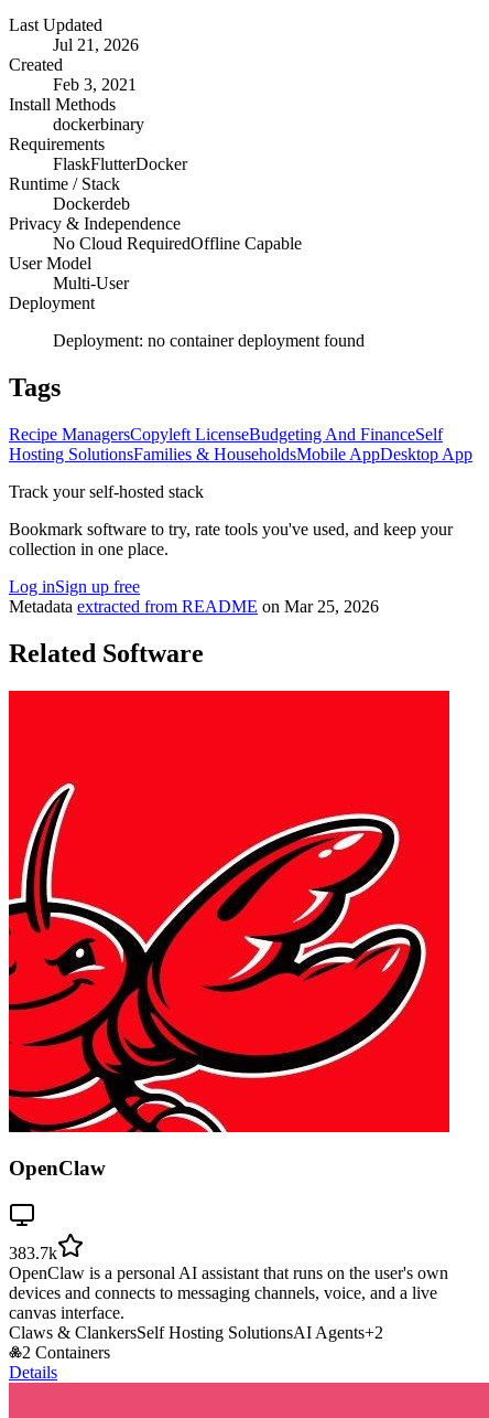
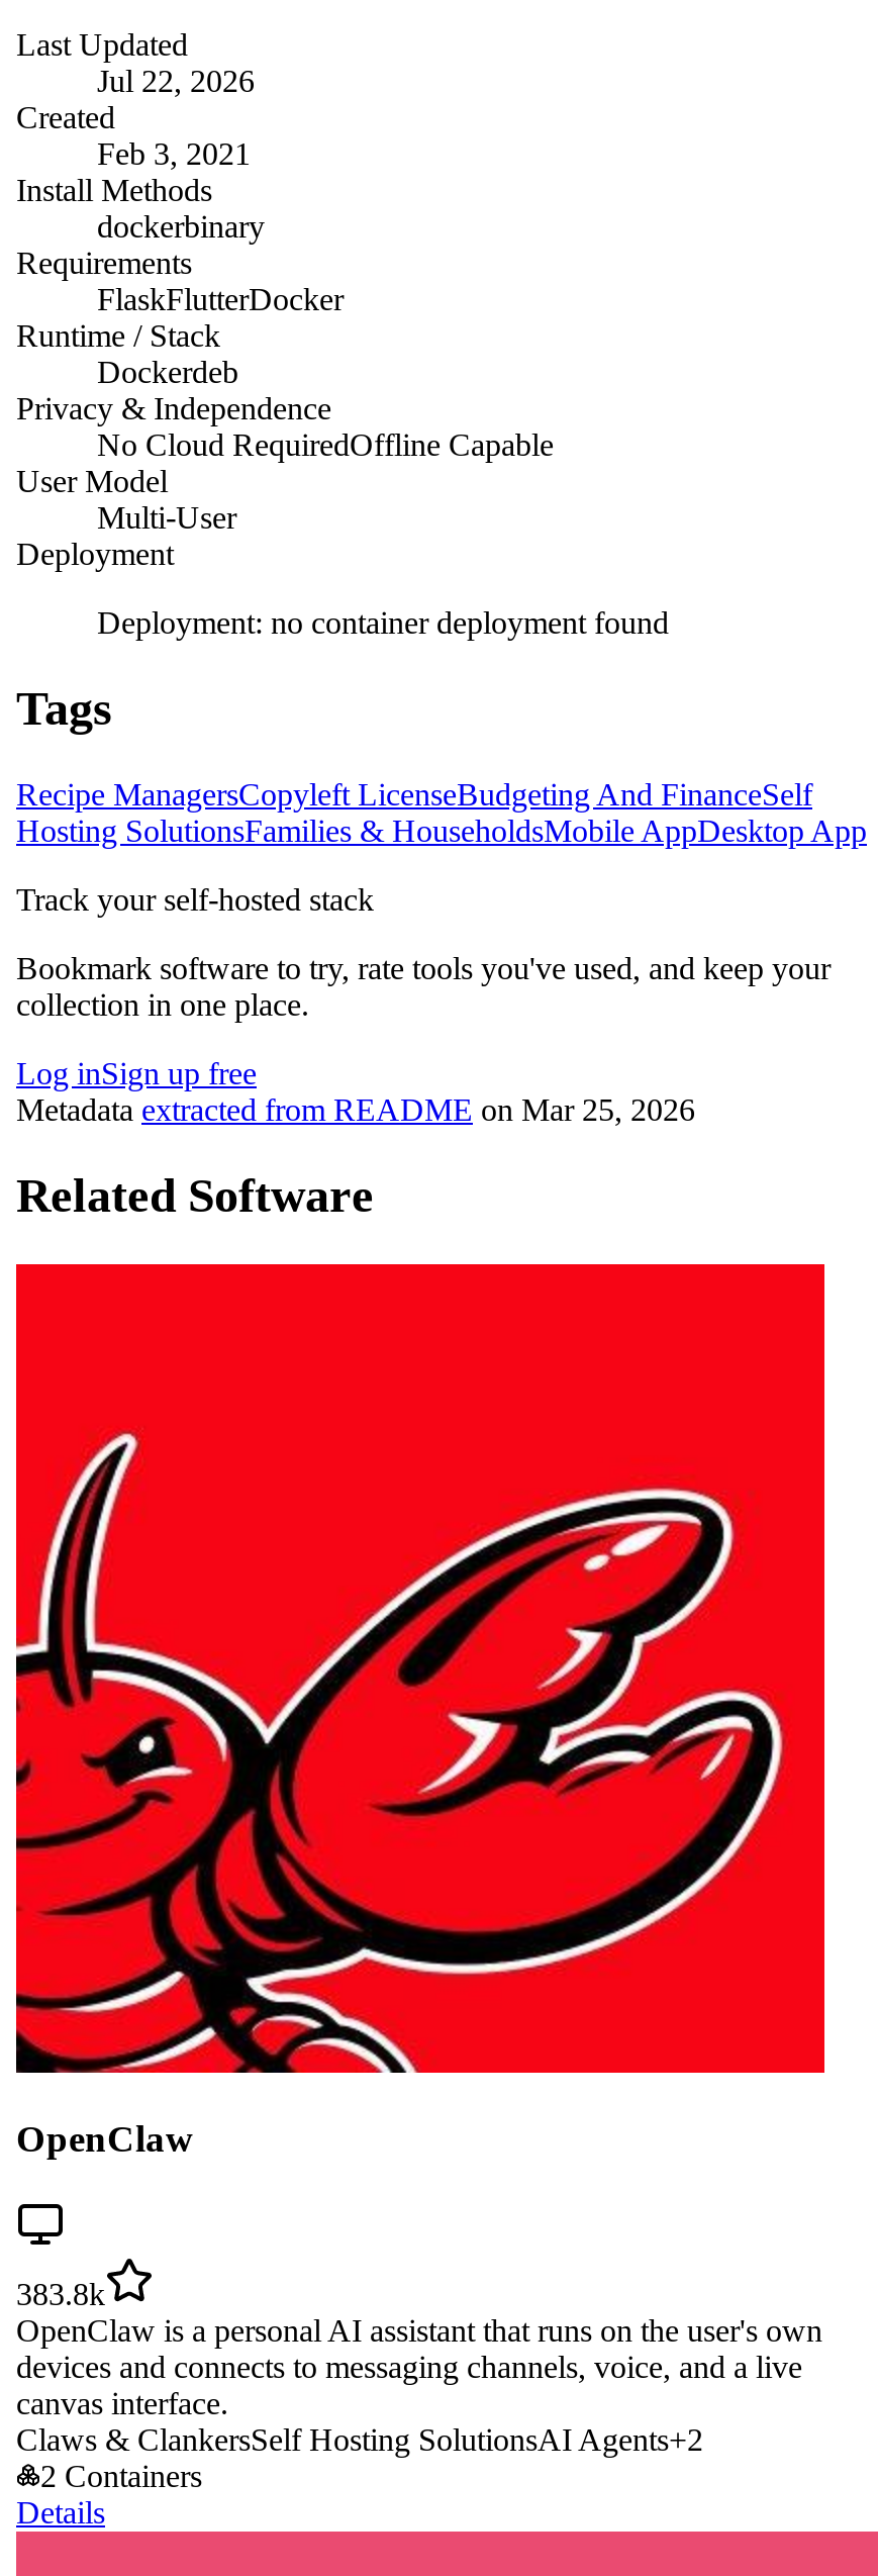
- Jul 21, 2026
+ Jul 22, 2026

- 383.7k
+ 383.8k
